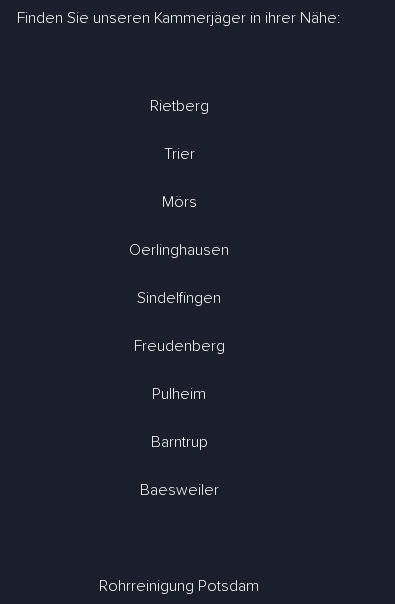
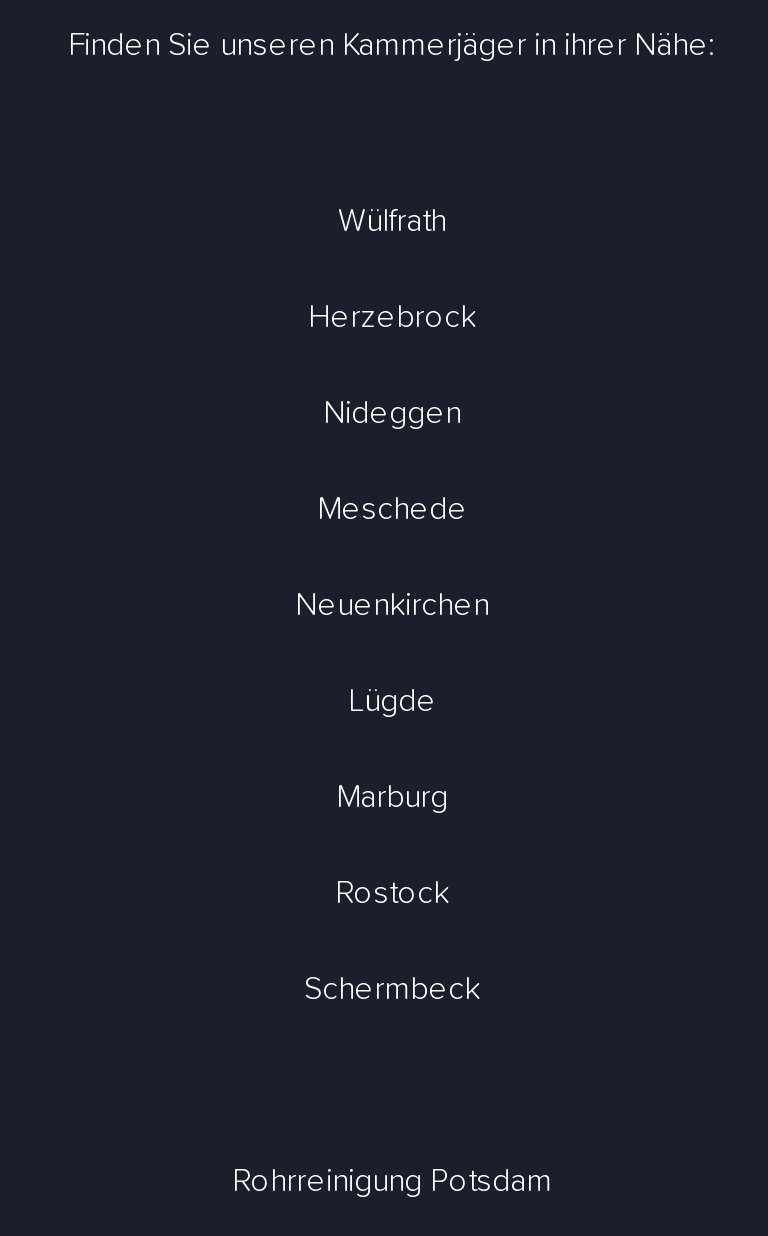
- Rietberg
+ Wülfrath

- Trier
+ Herzebrock

- Mörs
+ Nideggen

- Oerlinghausen
+ Meschede

- Sindelfingen
+ Neuenkirchen

- Freudenberg
+ Lügde

- Pulheim
+ Marburg

- Barntrup
+ Rostock

- Baesweiler
+ Schermbeck
